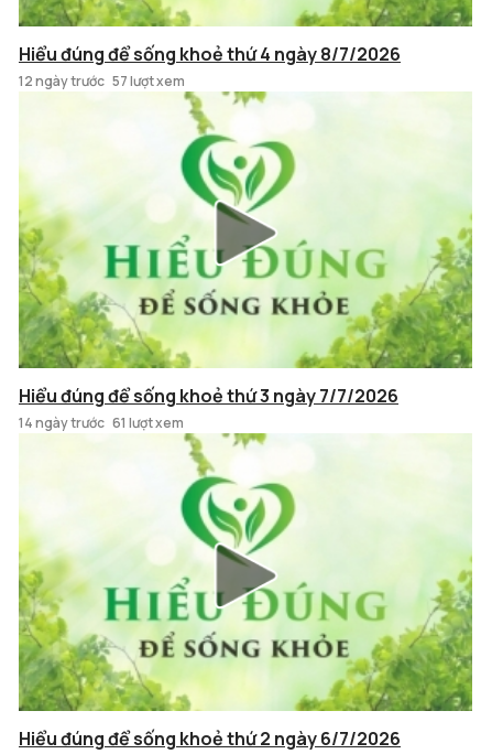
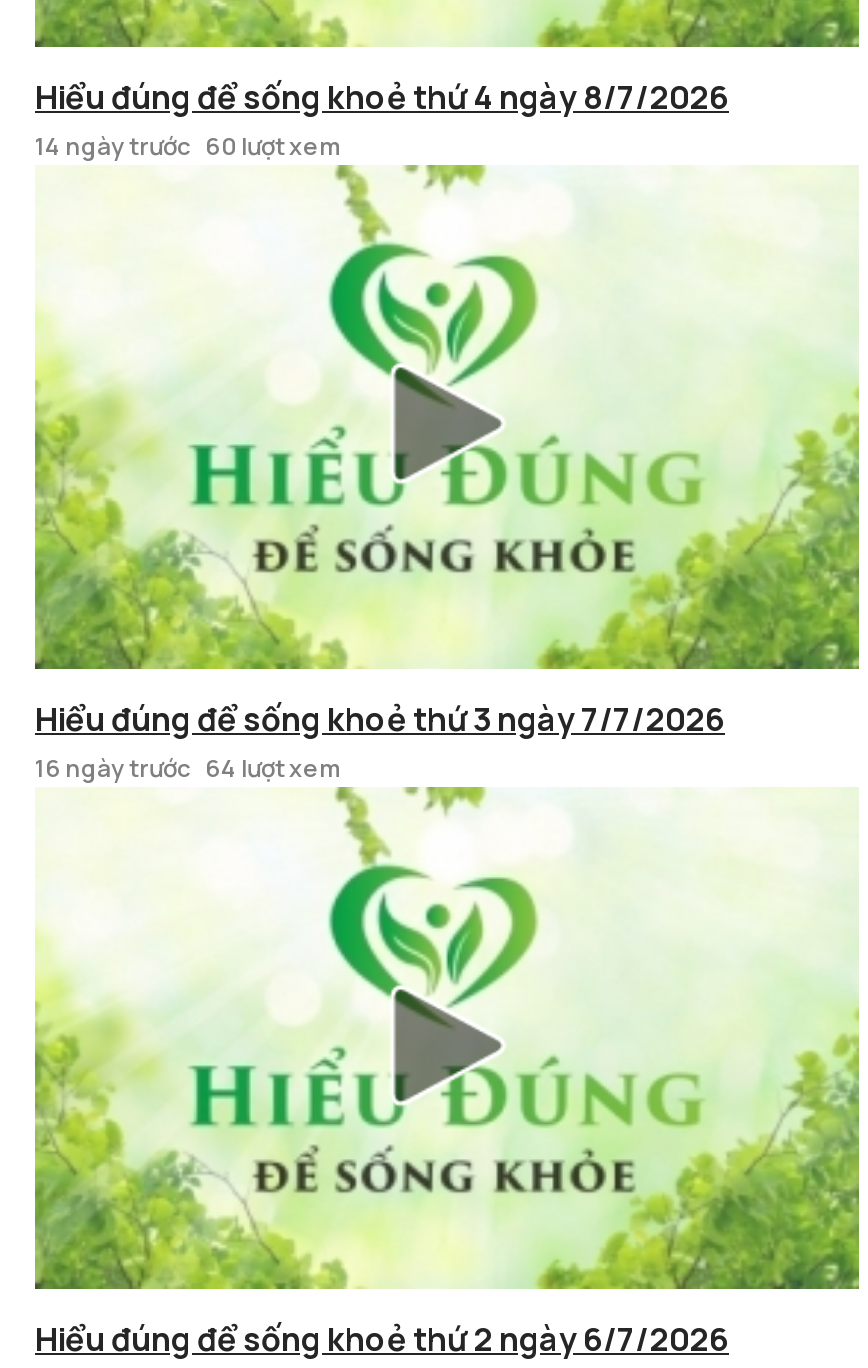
- 12 ngày trước 57 lượt xem
+ 14 ngày trước 60 lượt xem

- 14 ngày trước 61 lượt xem
+ 16 ngày trước 64 lượt xem
